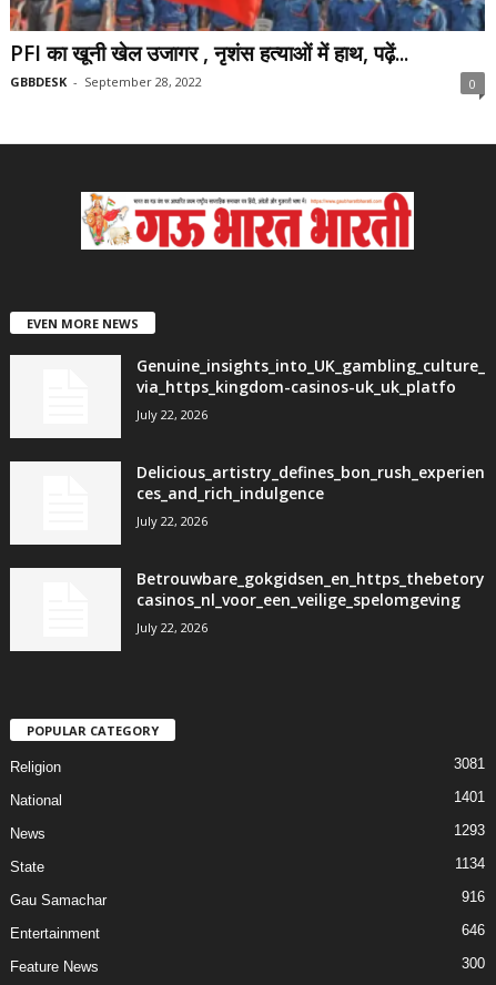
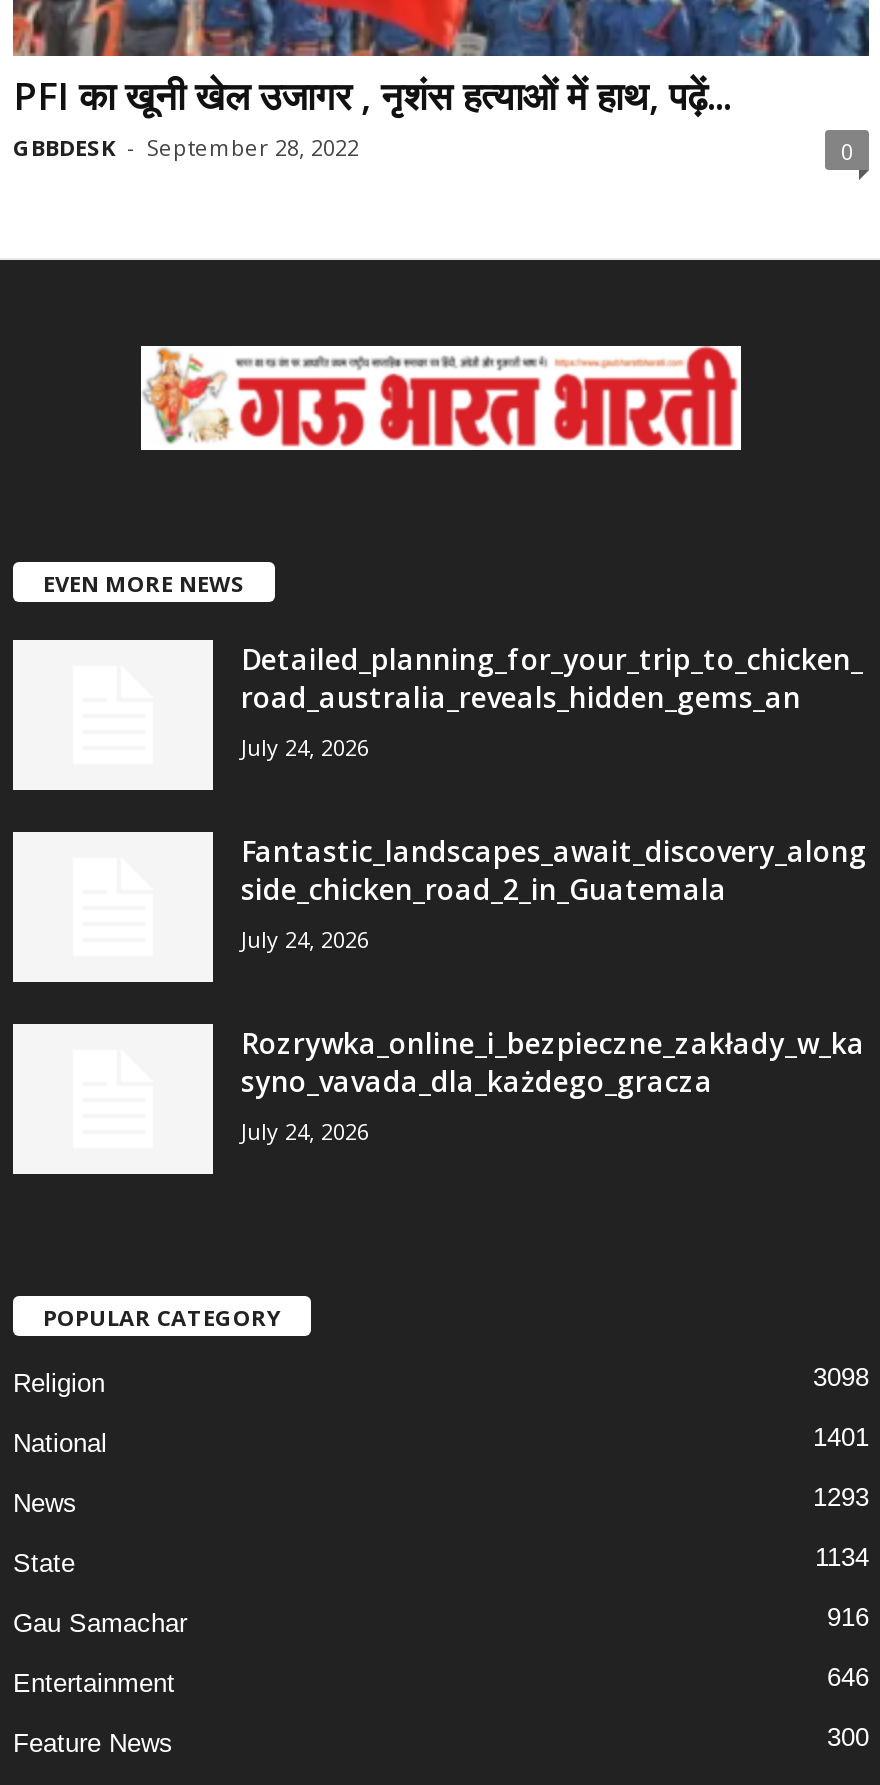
- Genuine_insights_into_UK_gambling_culture_
- via_https_kingdom-casinos-uk_uk_platfo
- July 22, 2026
+ Detailed_planning_for_your_trip_to_chicken_
+ road_australia_reveals_hidden_gems_an
+ July 24, 2026

- Delicious_artistry_defines_bon_rush_experien
- ces_and_rich_indulgence
- July 22, 2026
+ Fantastic_landscapes_await_discovery_along
+ side_chicken_road_2_in_Guatemala
+ July 24, 2026

- Betrouwbare_gokgidsen_en_https_thebetory
- casinos_nl_voor_een_veilige_spelomgeving
- July 22, 2026
+ Rozrywka_online_i_bezpieczne_zakłady_w_ka
+ syno_vavada_dla_każdego_gracza
+ July 24, 2026

- 3081
+ 3098
